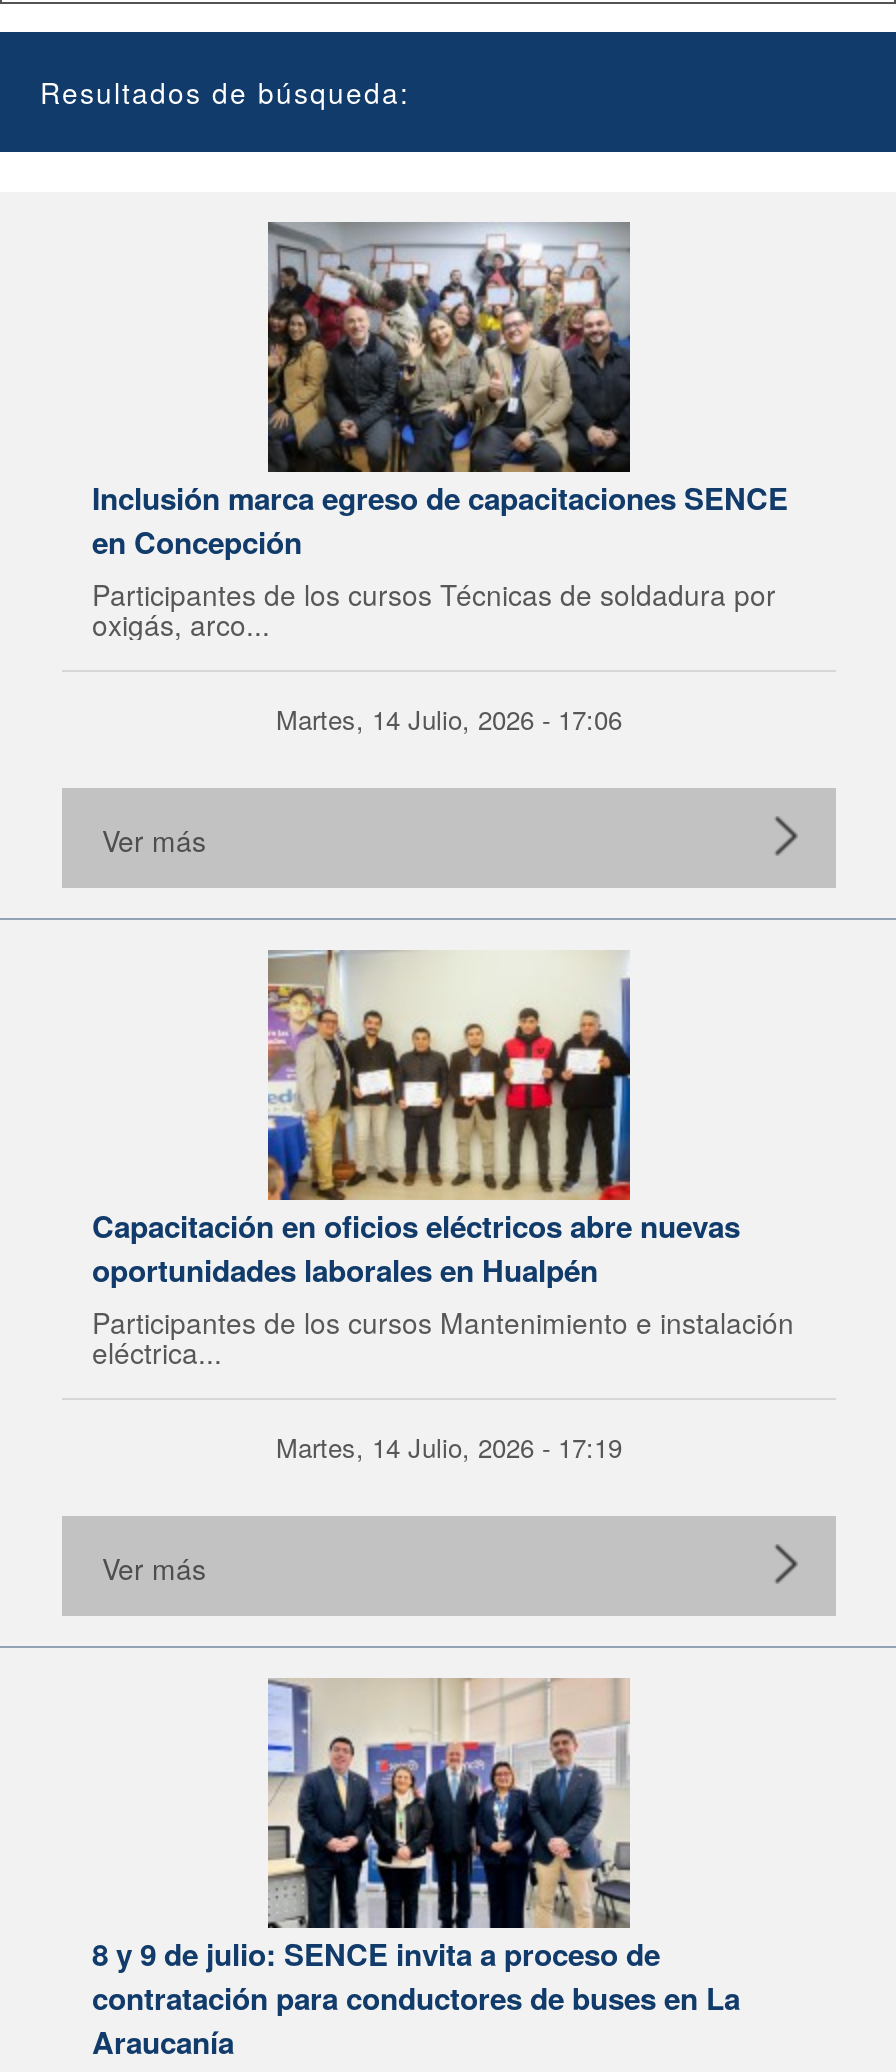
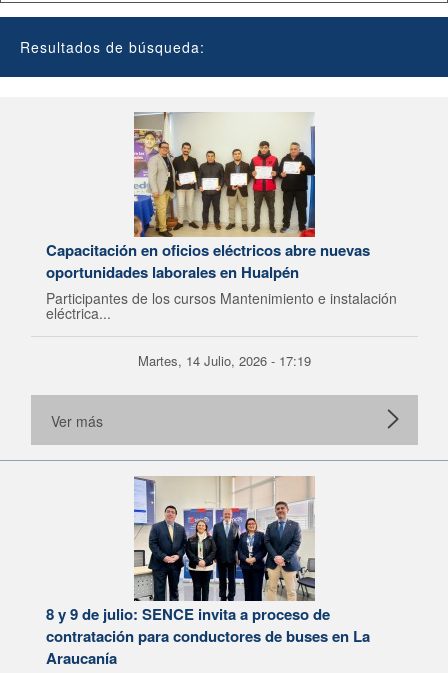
- [image]
- Inclusión marca egreso de capacitaciones SENCE
- en Concepción
- Participantes de los cursos Técnicas de soldadura por
- oxigás, arco...
- Martes, 14 Julio, 2026 - 17:06
- Ver más
